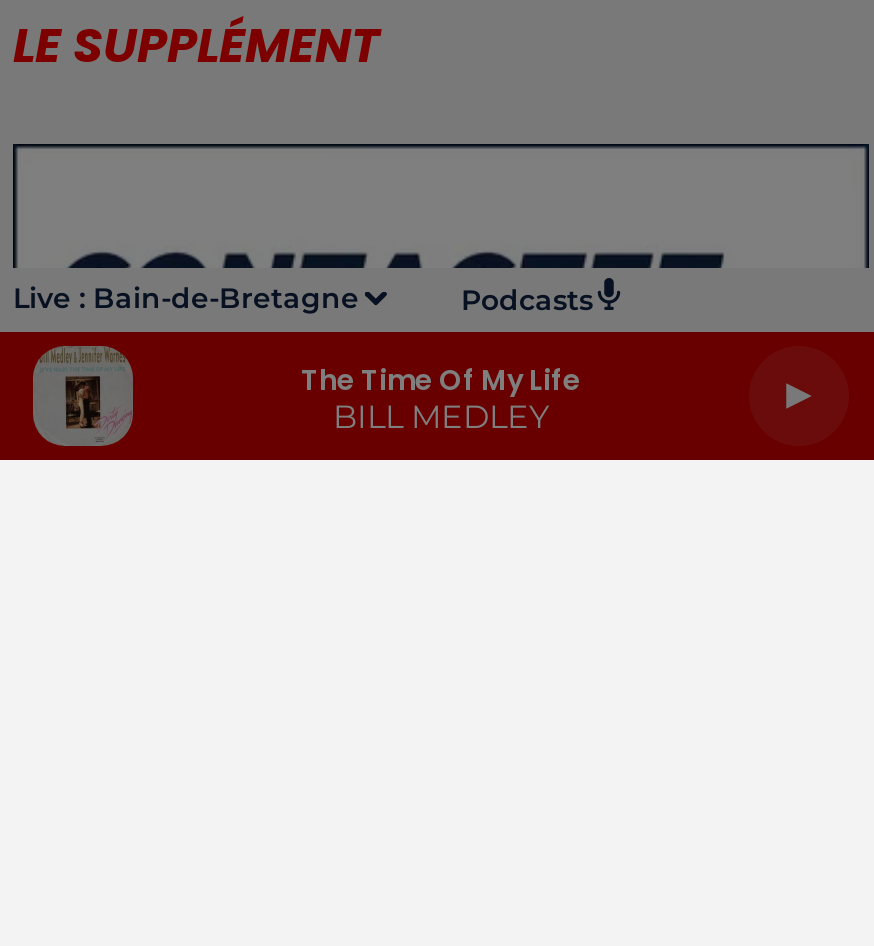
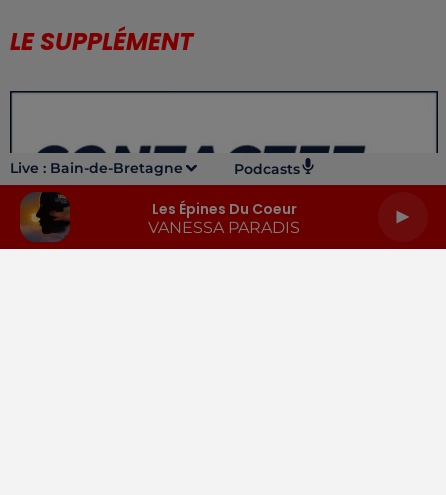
- [image]
+ [image]

- The Time Of My Life
- BILL MEDLEY
+ Les Épines Du Coeur
+ VANESSA PARADIS
